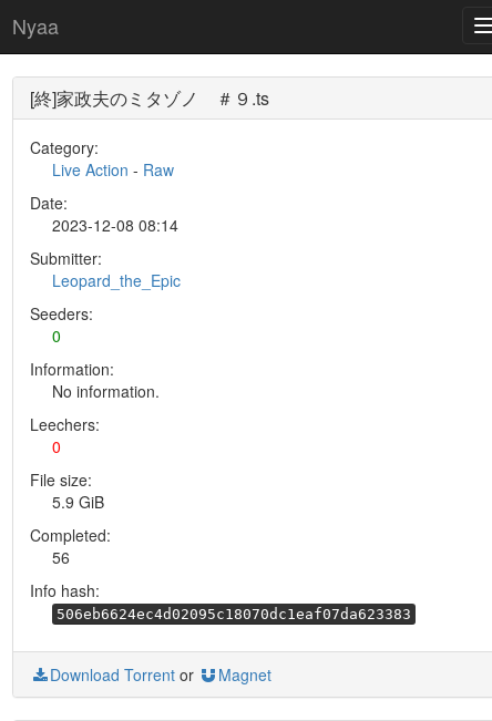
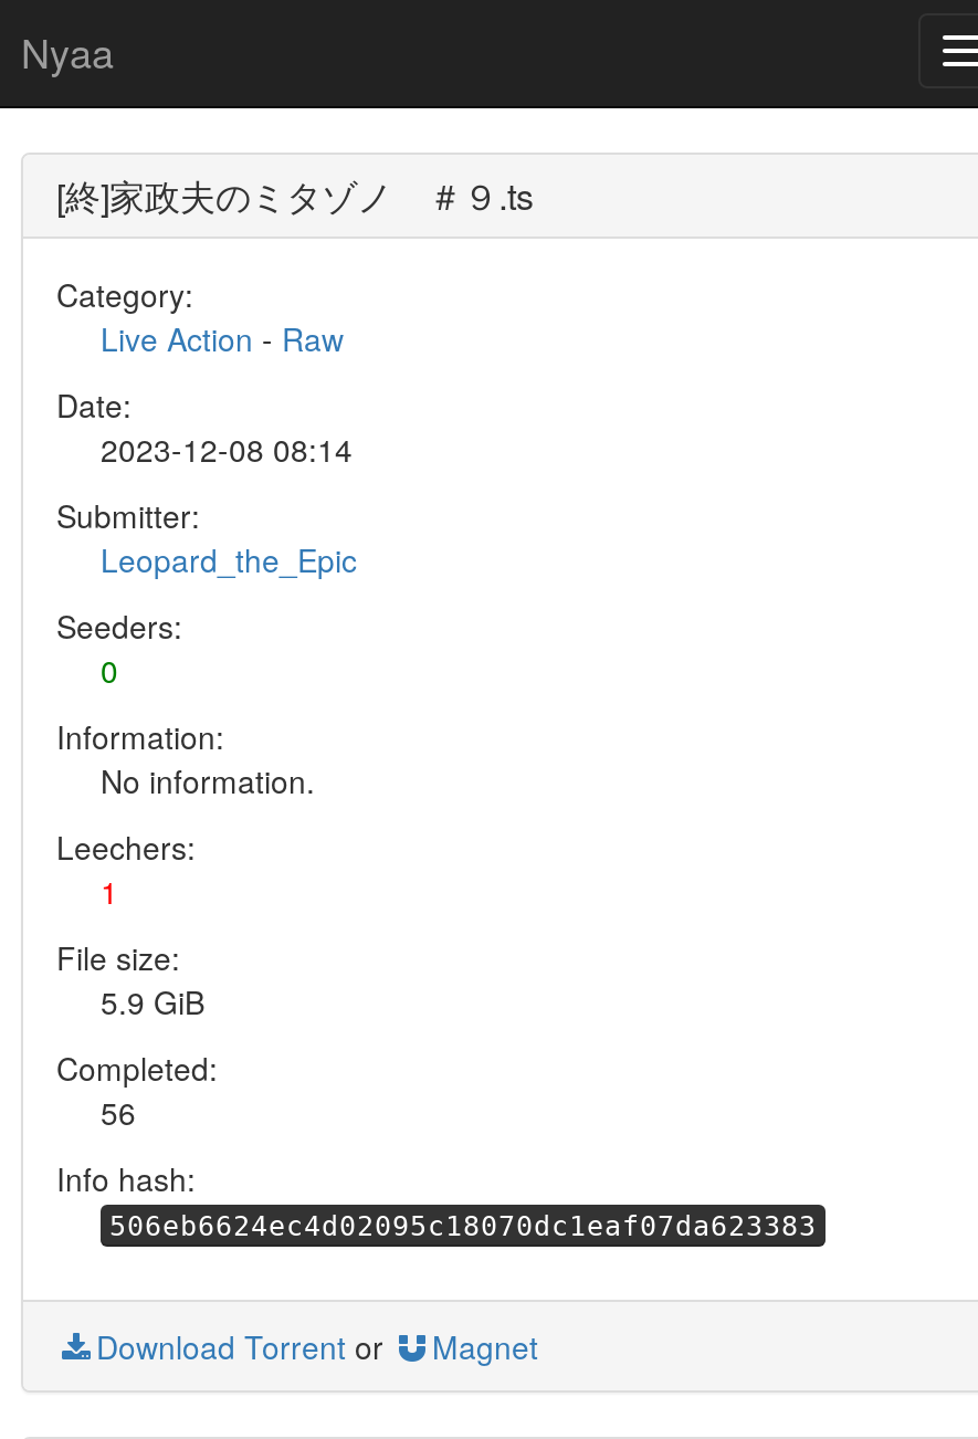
- 0
+ 1
